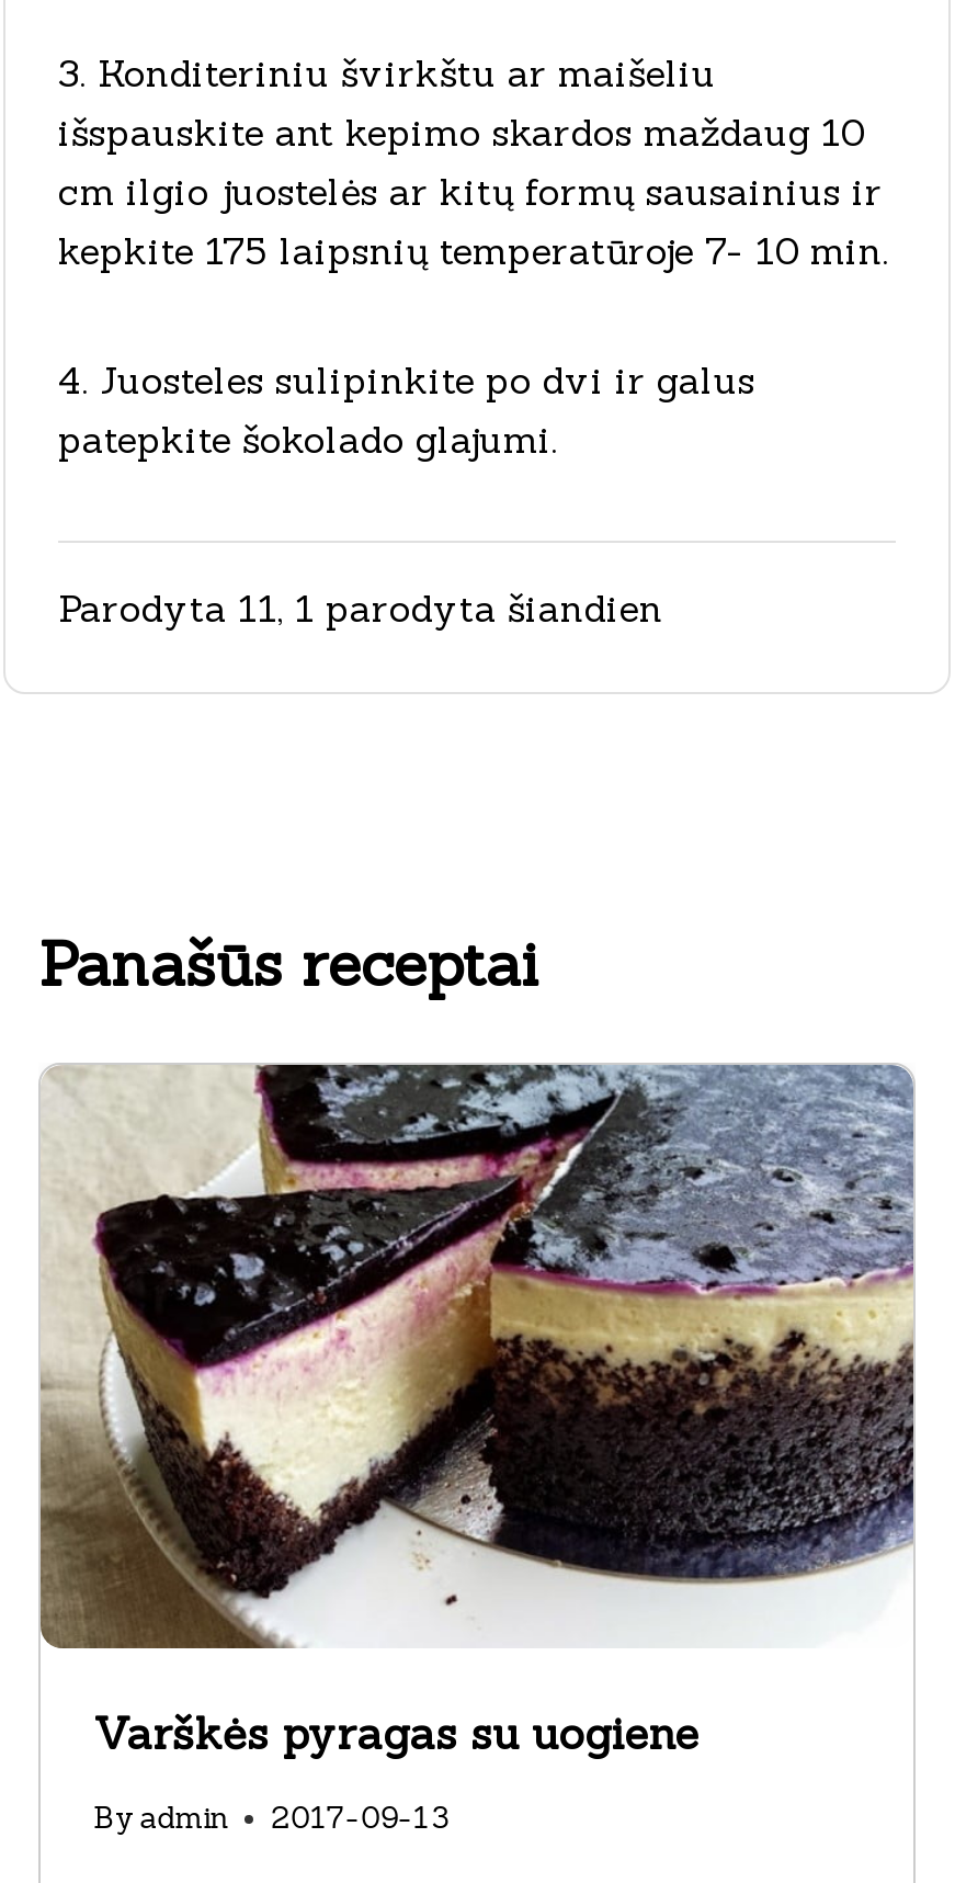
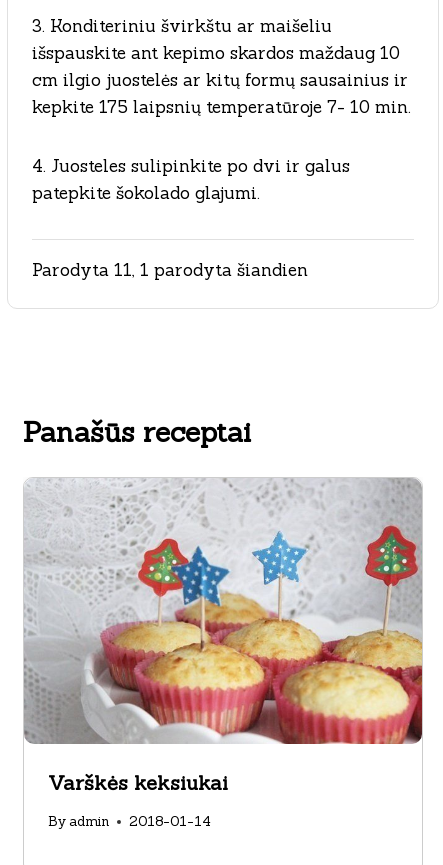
- [image]
- Varškės pyragas su uogiene
+ [image]
+ Varškės keksiukai

- By admin 2017-09-13
+ By admin 2018-01-14
